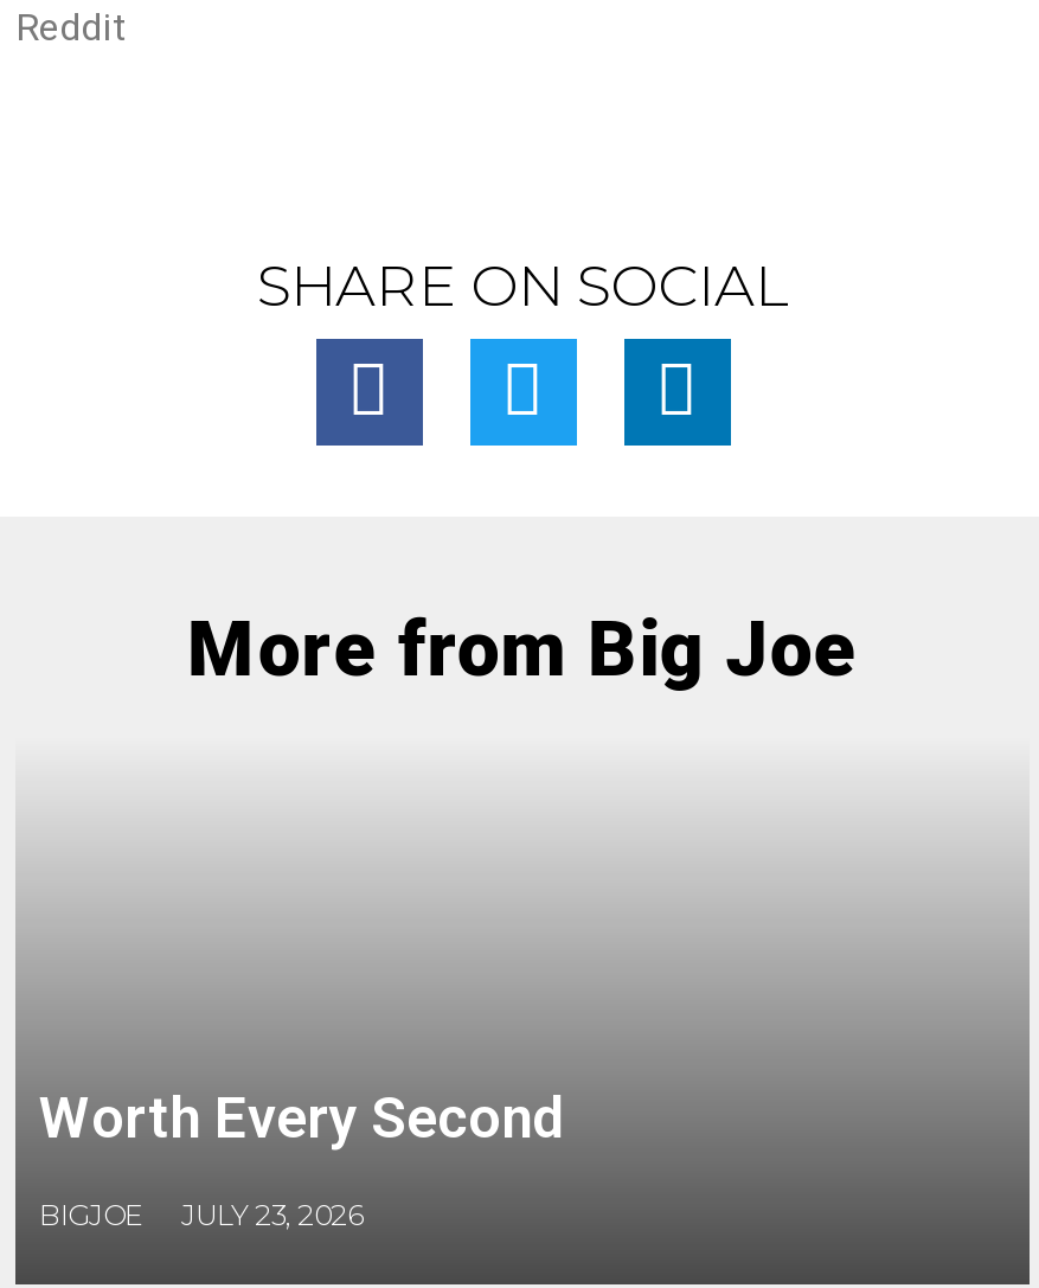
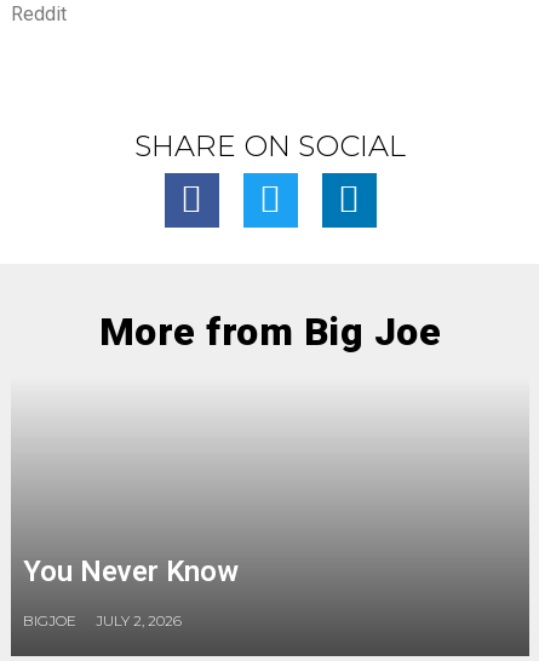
- Worth Every Second
+ You Never Know

- BIGJOE JULY 23, 2026
+ BIGJOE JULY 2, 2026
